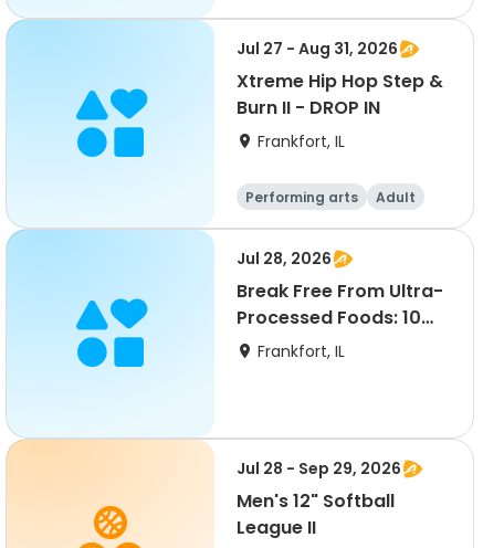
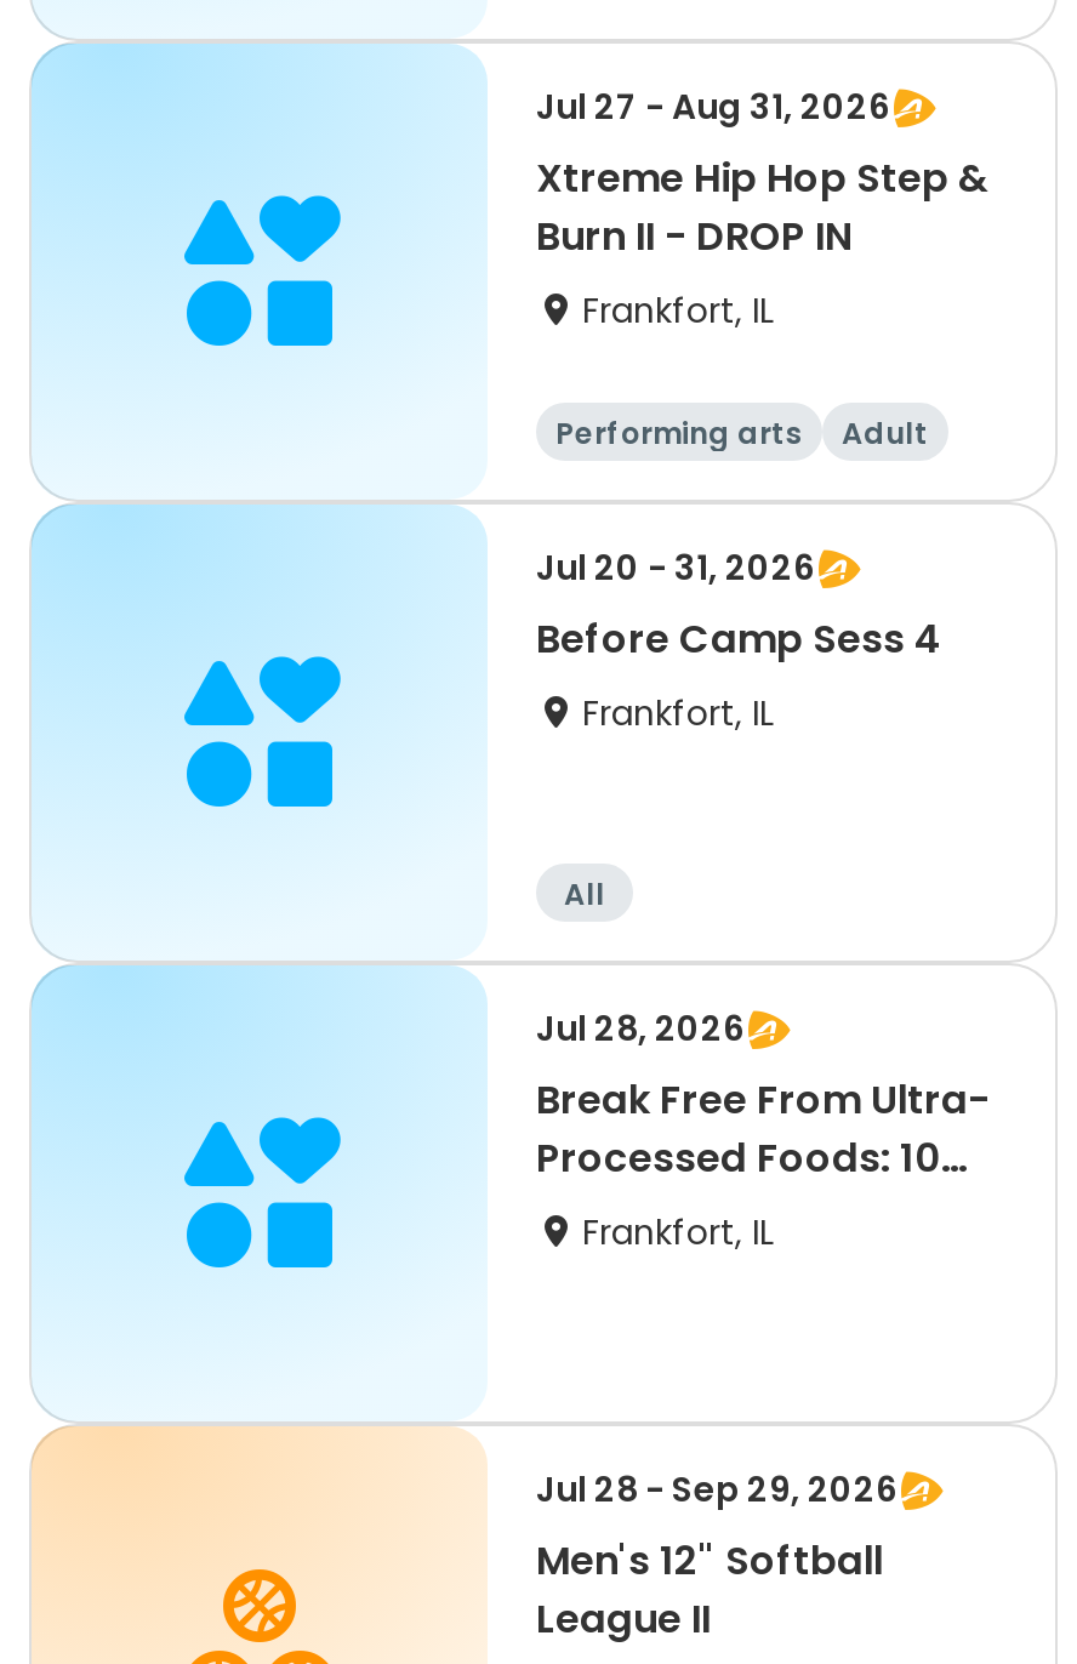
+ Jul 20 - 31, 2026
+ Before Camp Sess 4
+ Frankfort, IL

+ All
